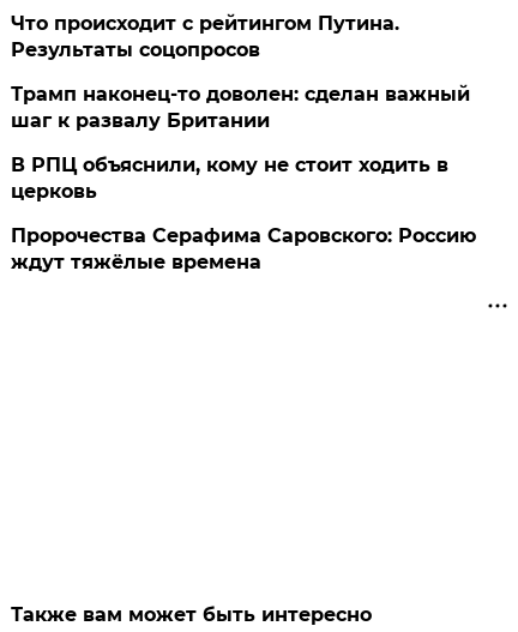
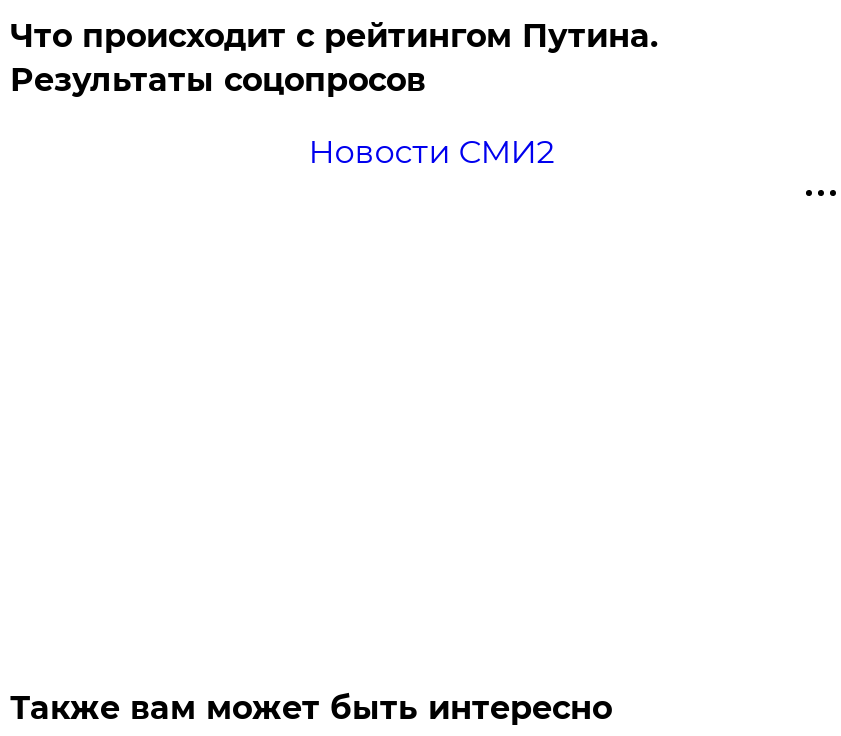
- Трамп наконец-то доволен: сделан важный
- шаг к развалу Британии
- В РПЦ объяснили, кому не стоит ходить в
- церковь
- Пророчества Серафима Саровского: Россию
- ждут тяжёлые времена
+ Новости СМИ2
